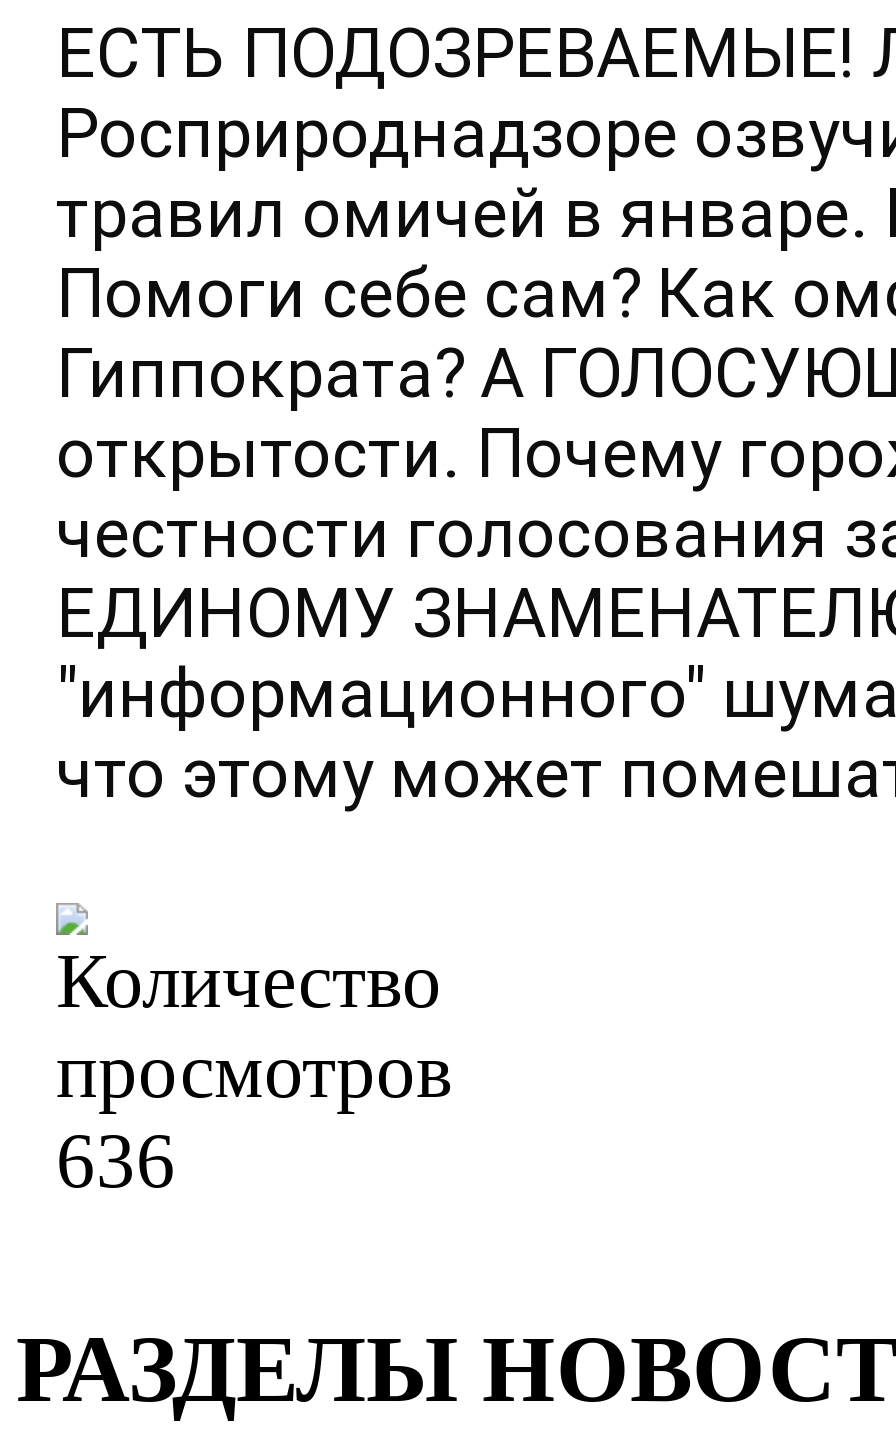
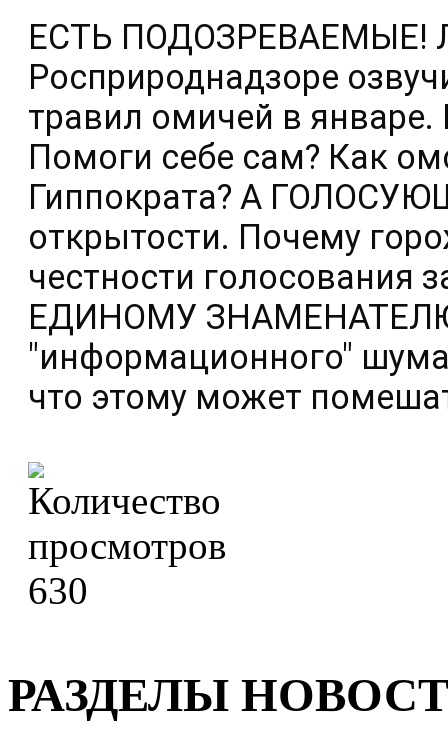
- 636
+ 630
